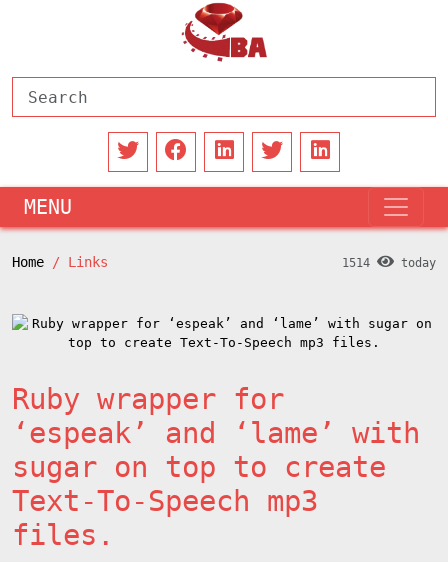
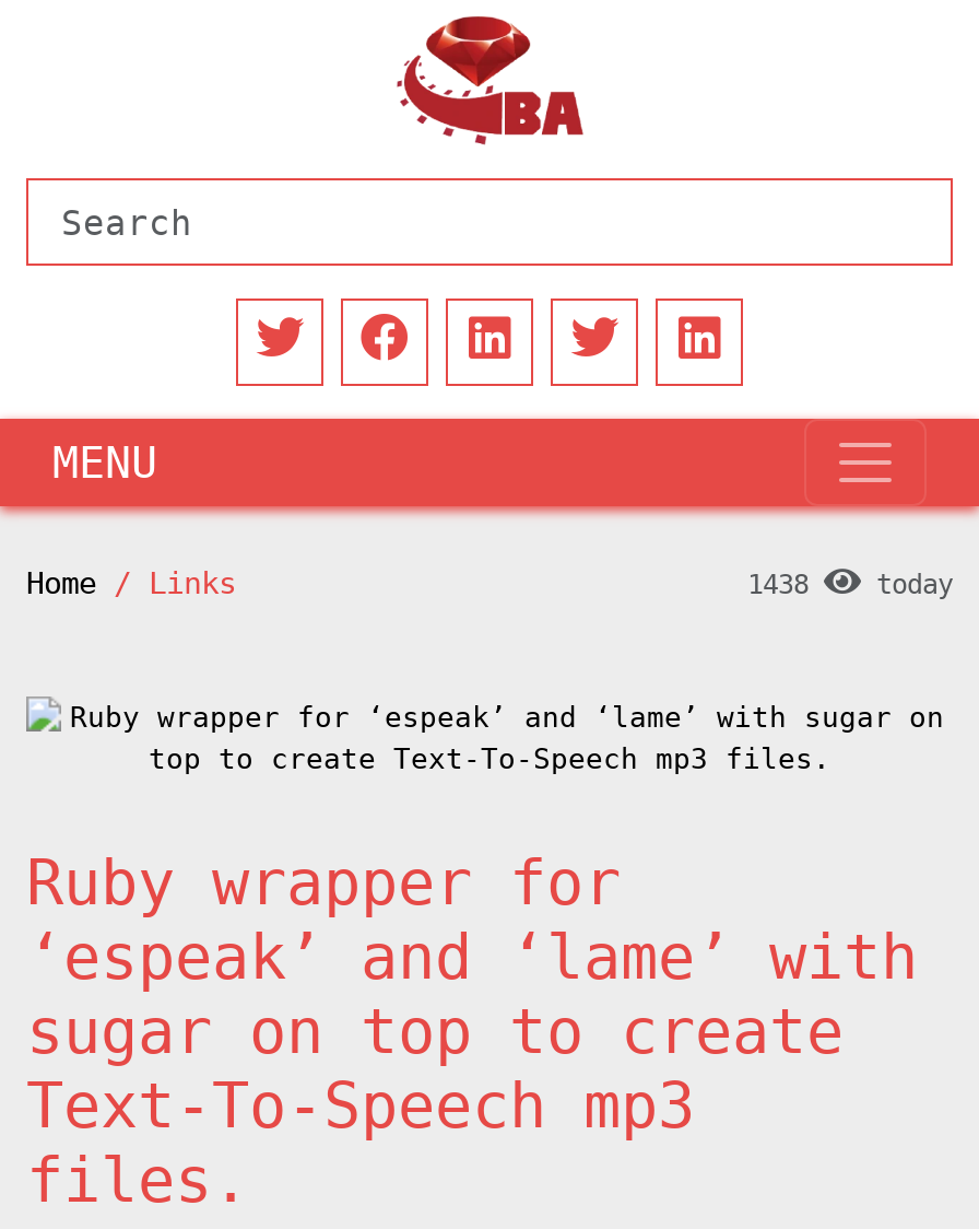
- 1514 today
+ 1438 today
